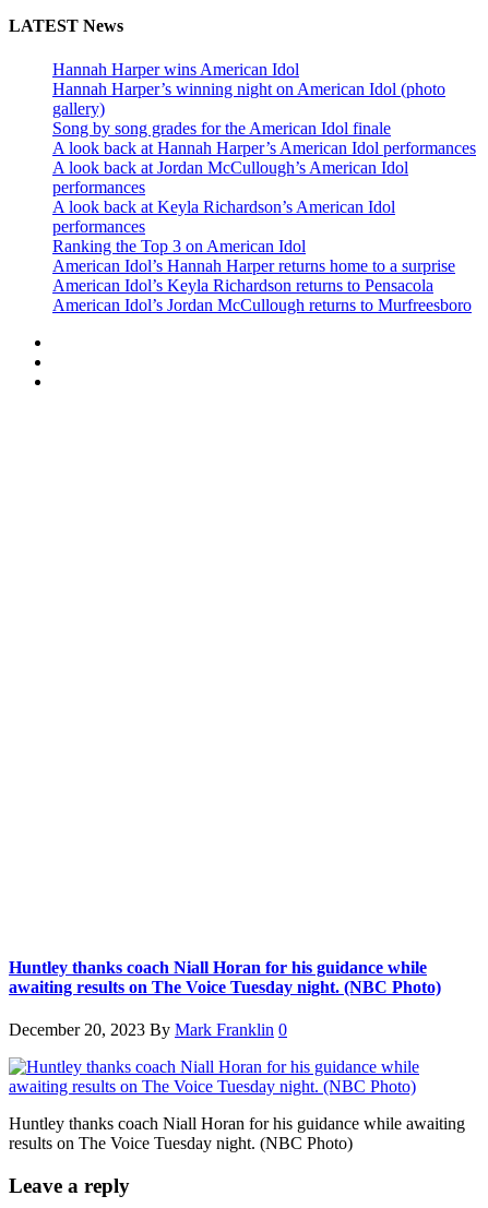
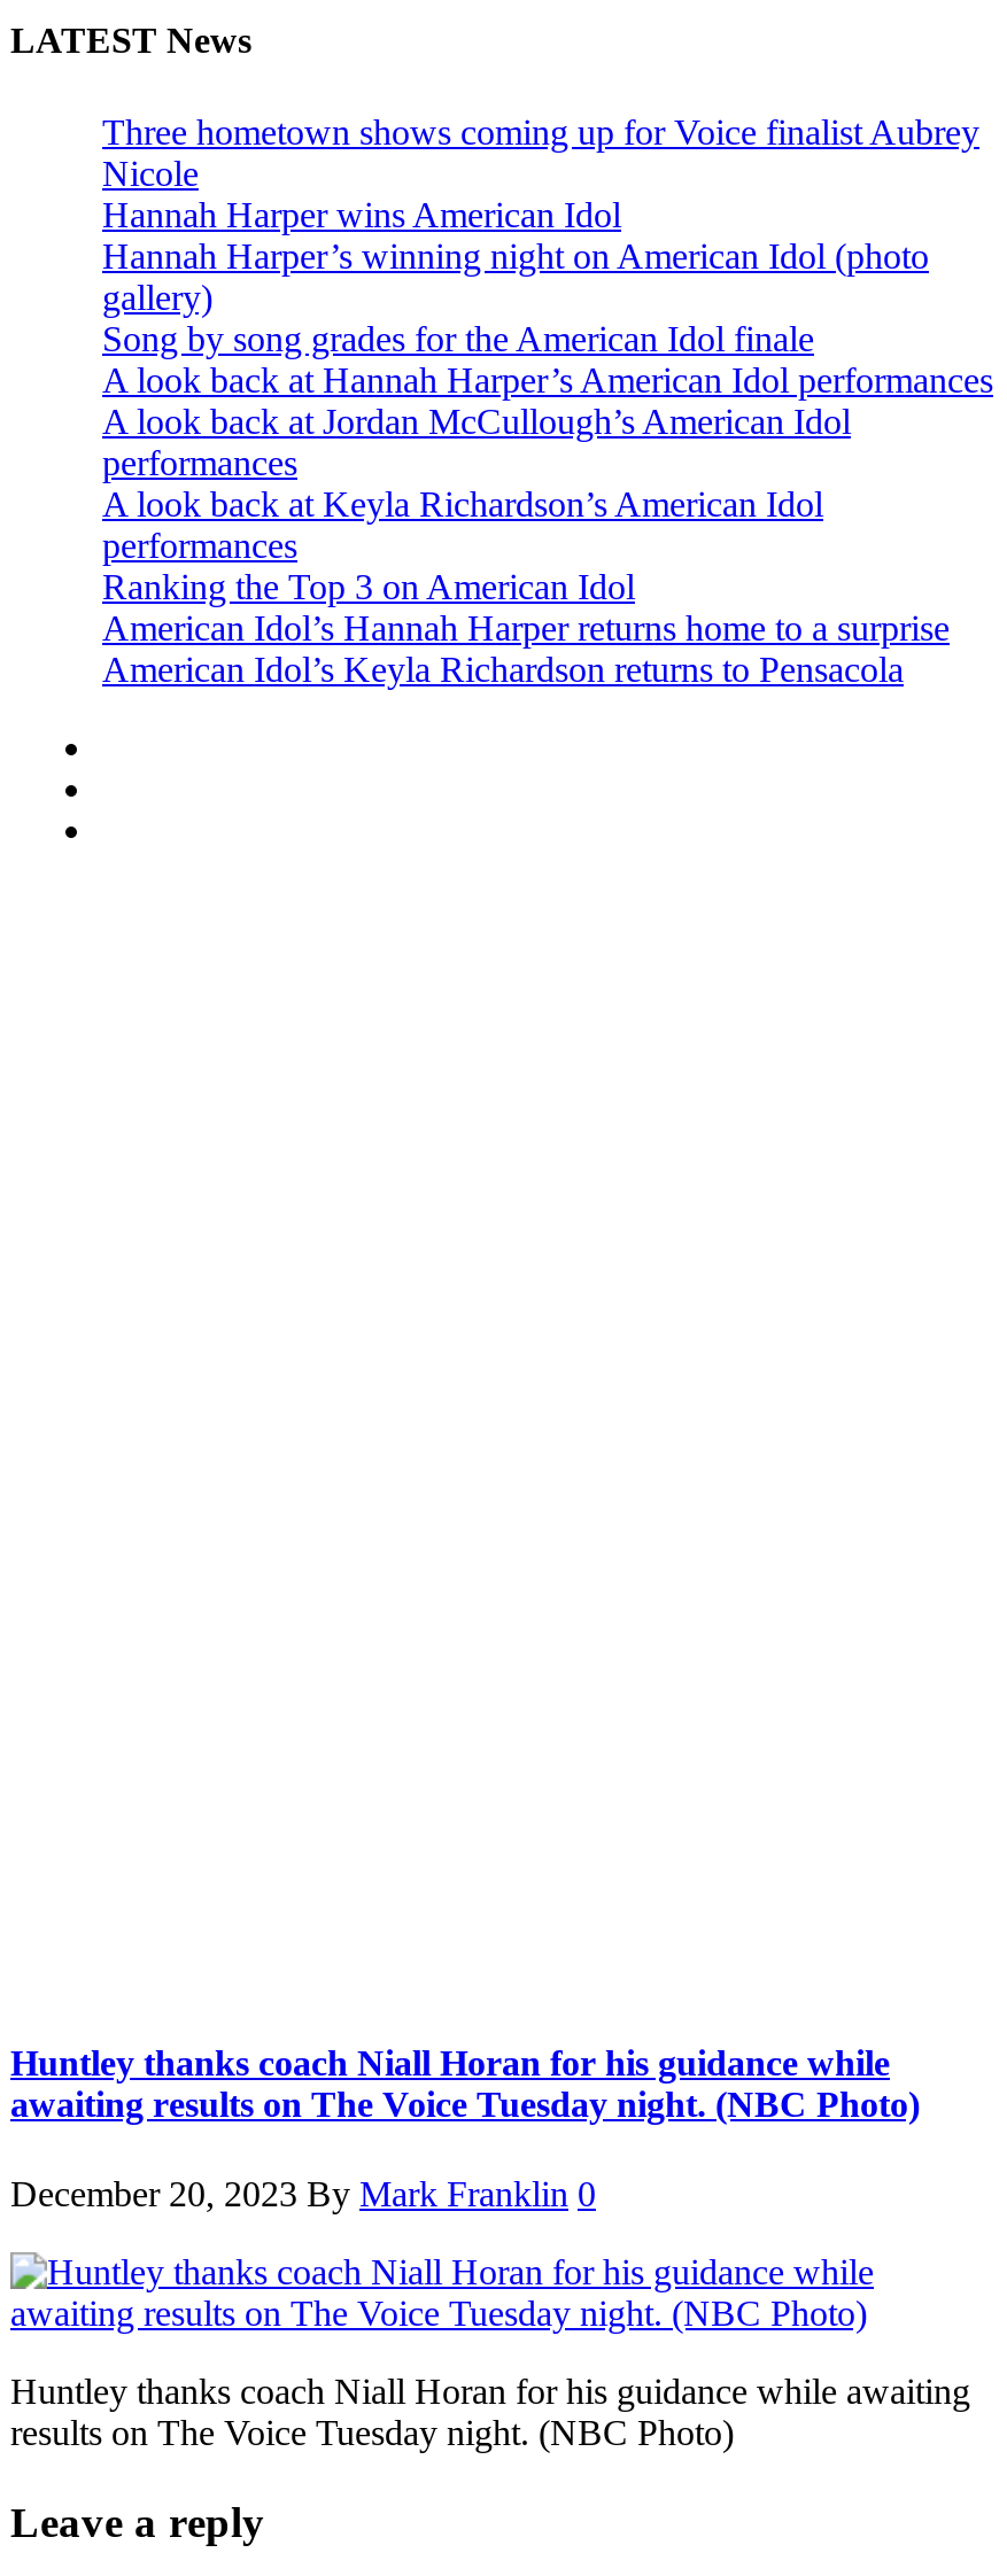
+ Three hometown shows coming up for Voice finalist Aubrey
+ Nicole

moved down: Hannah Harper wins American Idol | Hannah Harper’s winning night on American Idol (photo | gallery) | ... | American Idol’s Hannah Harper returns home to a surprise | American Idol’s Keyla Richardson returns to Pensacola

- American Idol’s Jordan McCullough returns to Murfreesboro
